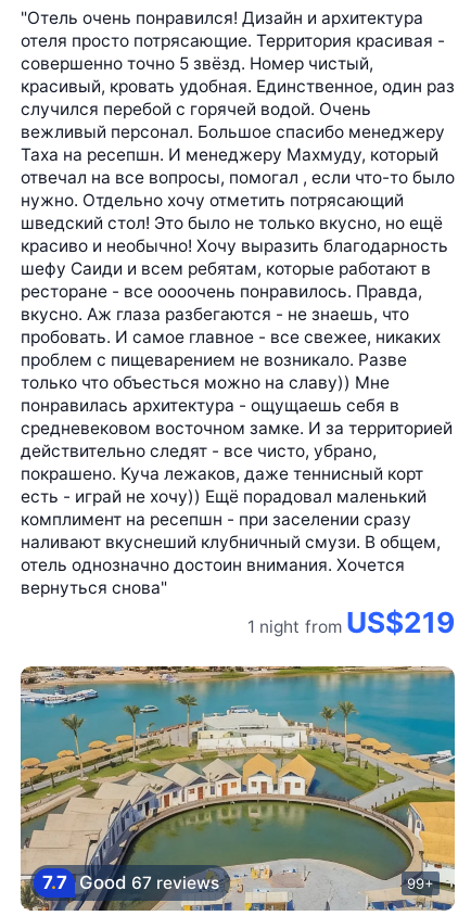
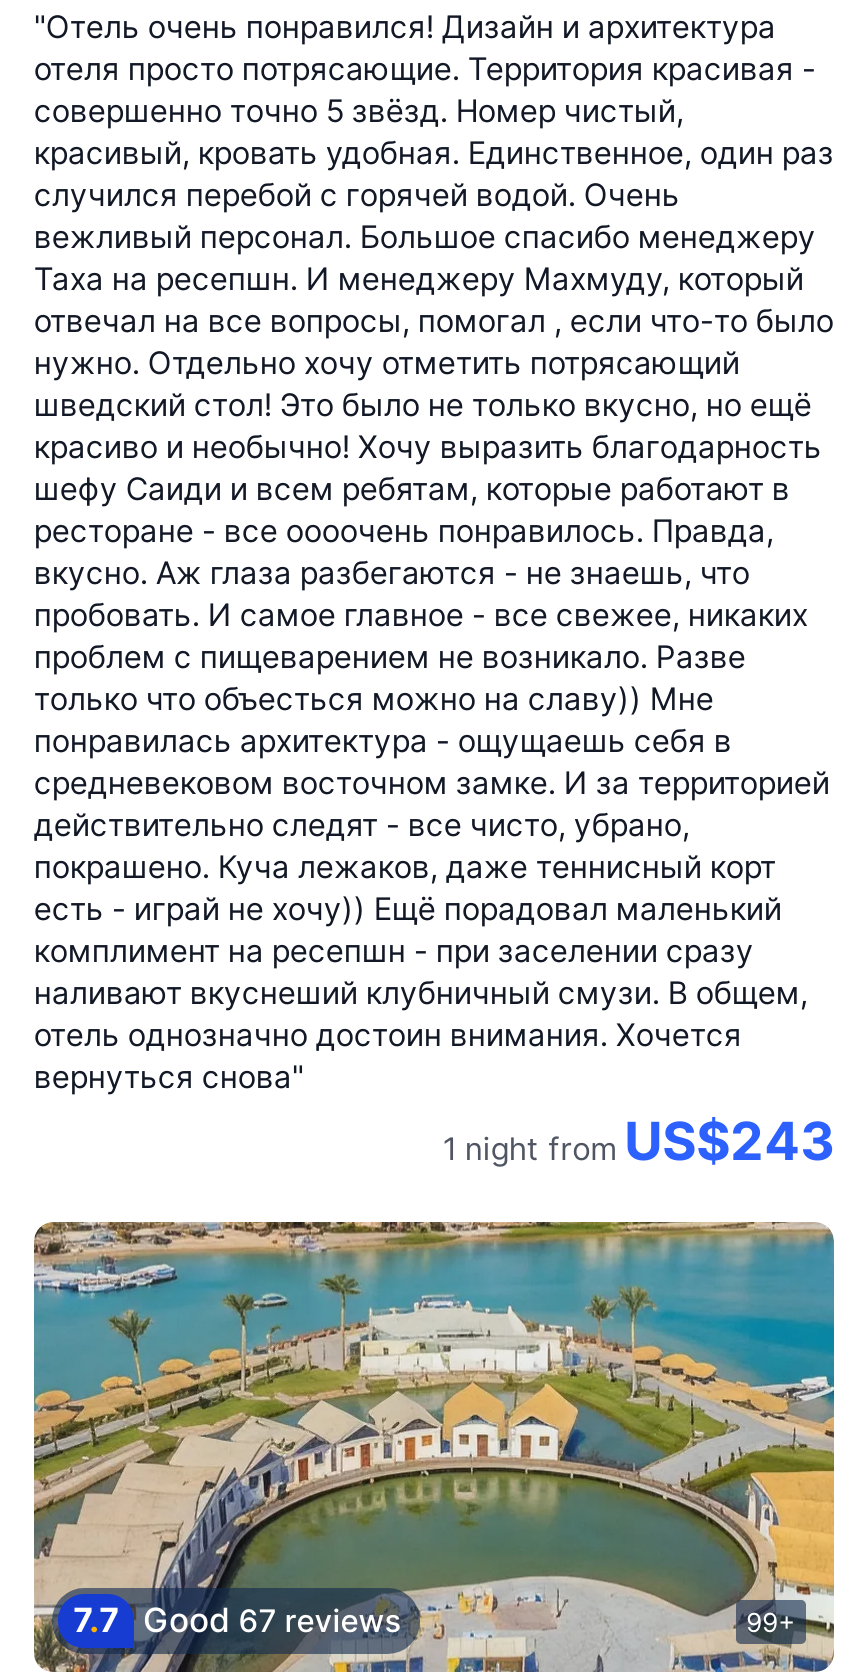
- 1 night from US$219
+ 1 night from US$243
